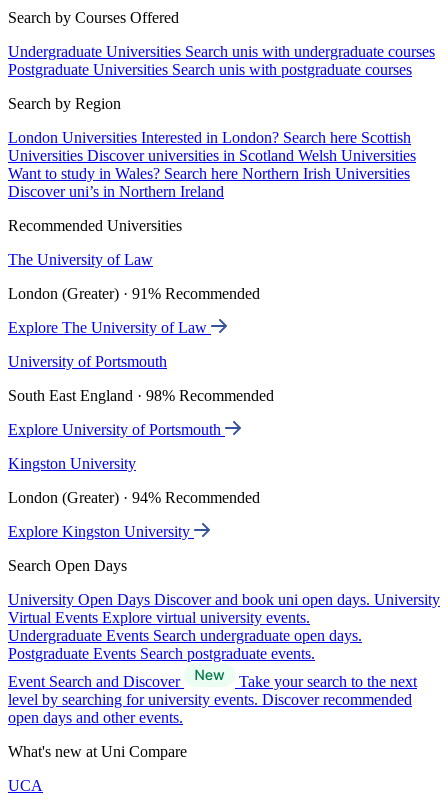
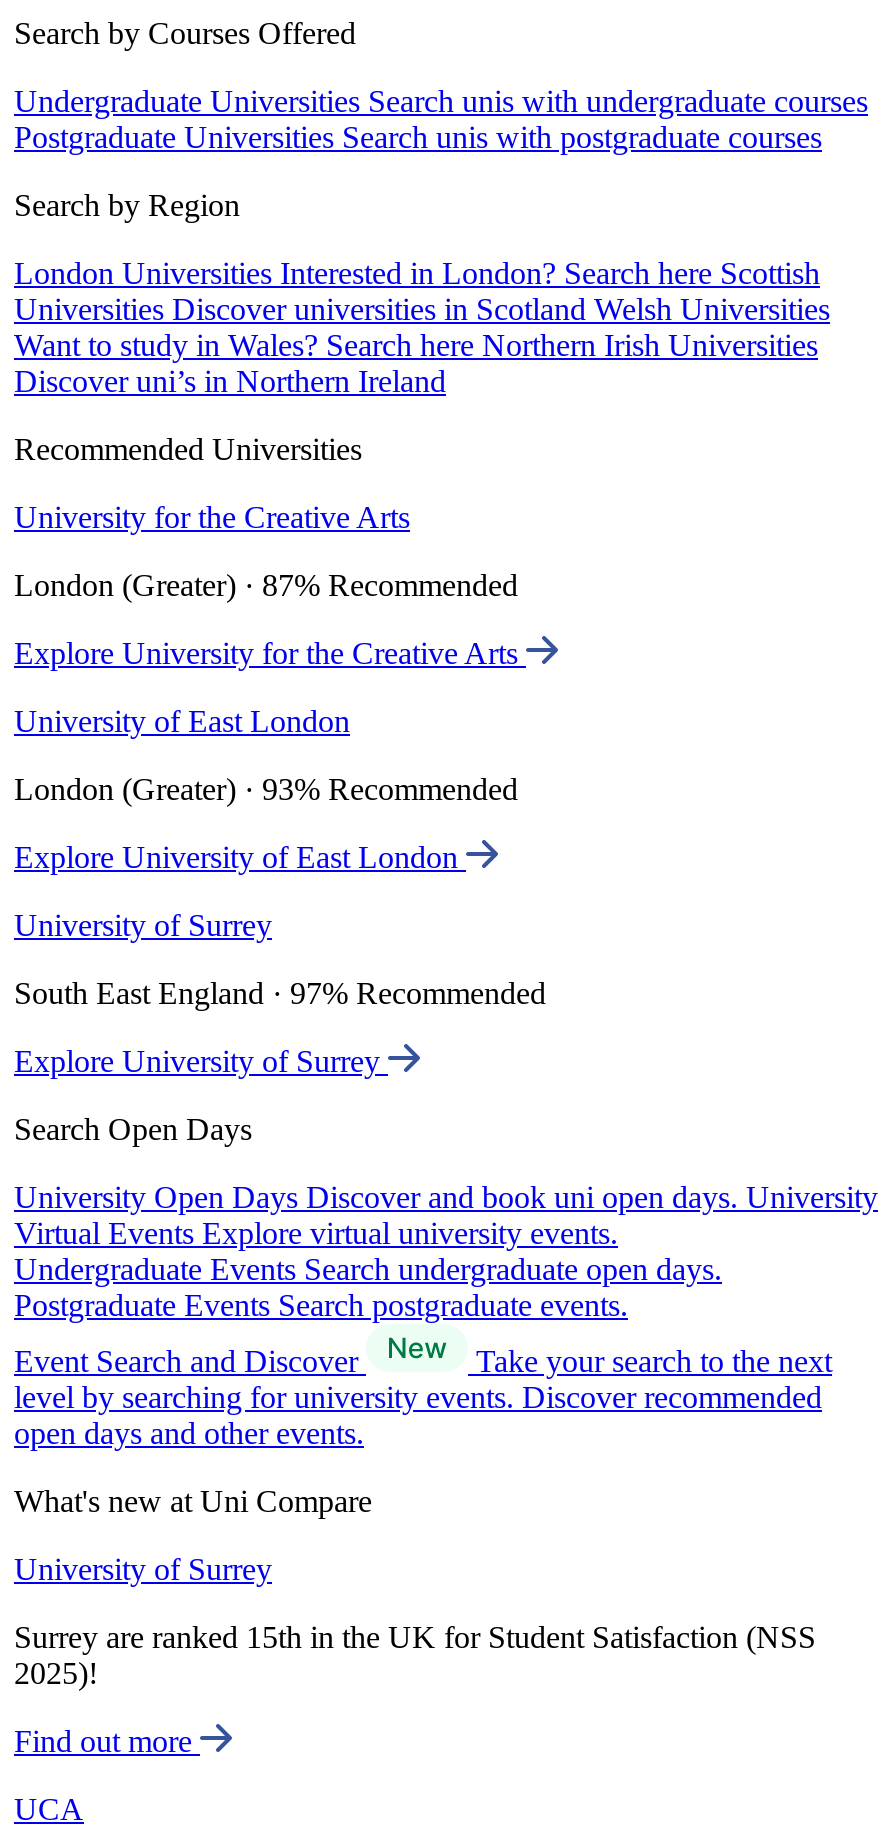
- The University of Law
+ University for the Creative Arts

- London (Greater) · 91% Recommended
+ London (Greater) · 87% Recommended

- Explore The University of Law
+ Explore University for the Creative Arts

- University of Portsmouth
+ University of East London

- South East England · 98% Recommended
+ London (Greater) · 93% Recommended

- Explore University of Portsmouth
+ Explore University of East London

- Kingston University
+ University of Surrey

- London (Greater) · 94% Recommended
+ South East England · 97% Recommended

- Explore Kingston University
+ Explore University of Surrey

+ University of Surrey
+ Surrey are ranked 15th in the UK for Student Satisfaction (NSS
+ 2025)!
+ Find out more
